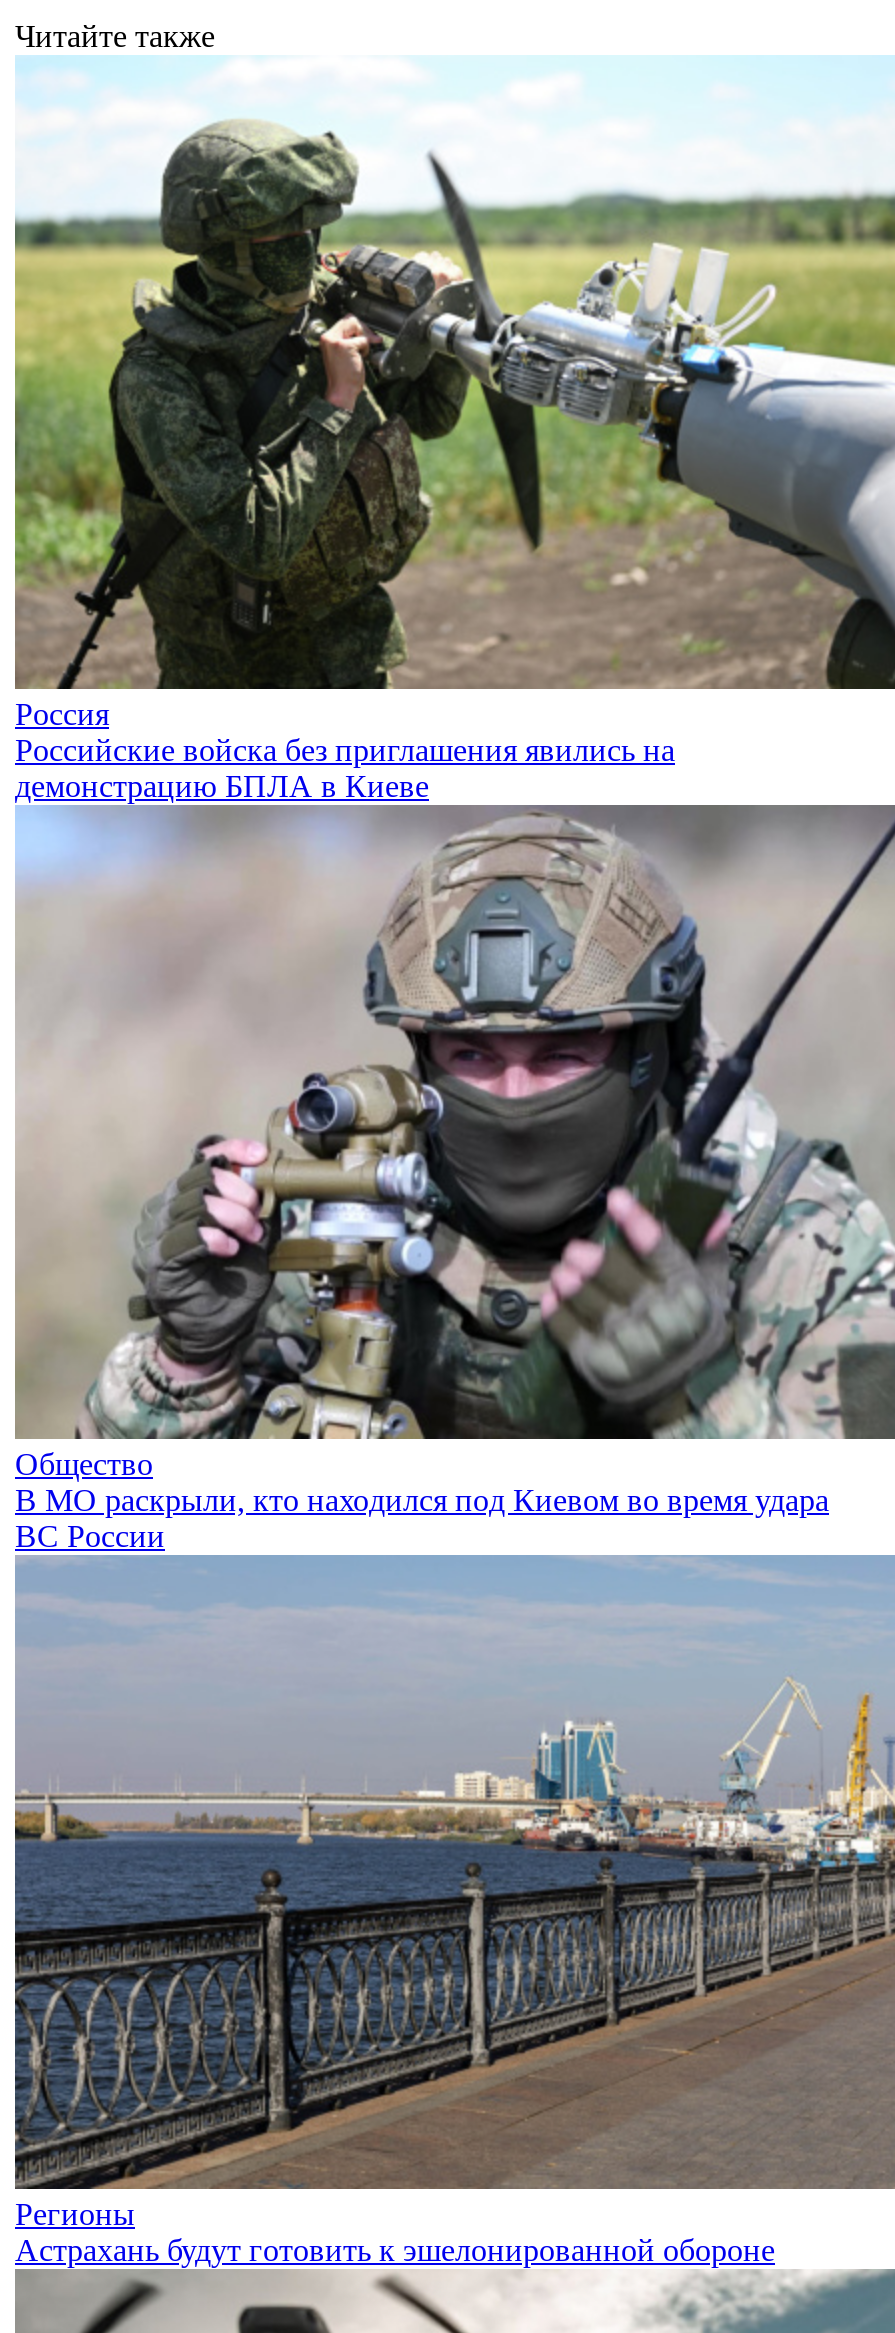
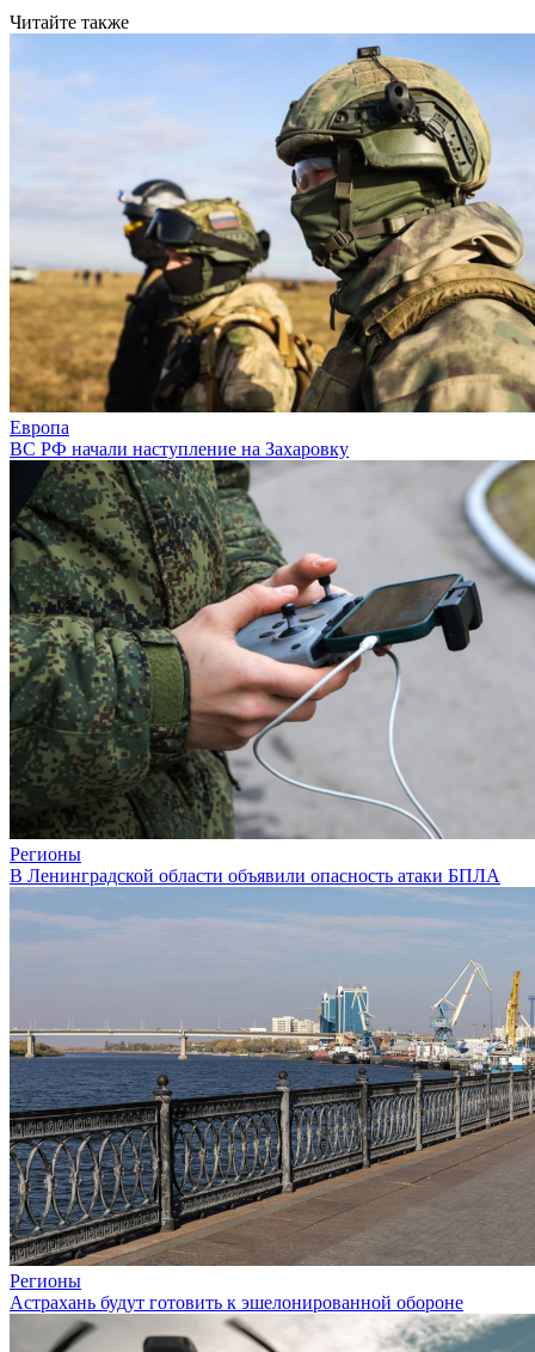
- [image]
- Россия
- Российские войска без приглашения явились на
- демонстрацию БПЛА в Киеве
+ [image]
+ Европа
+ ВС РФ начали наступление на Захаровку

- [image]
- Общество
- В МО раскрыли, кто находился под Киевом во время удара
- ВС России
+ [image]
+ Регионы
+ В Ленинградской области объявили опасность атаки БПЛА
